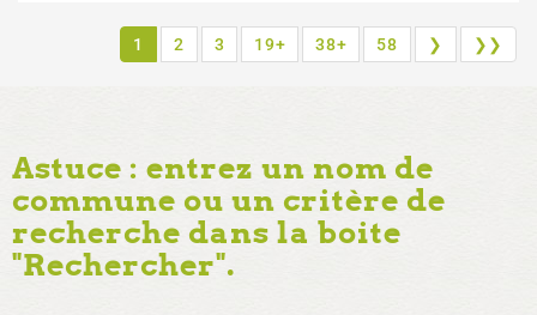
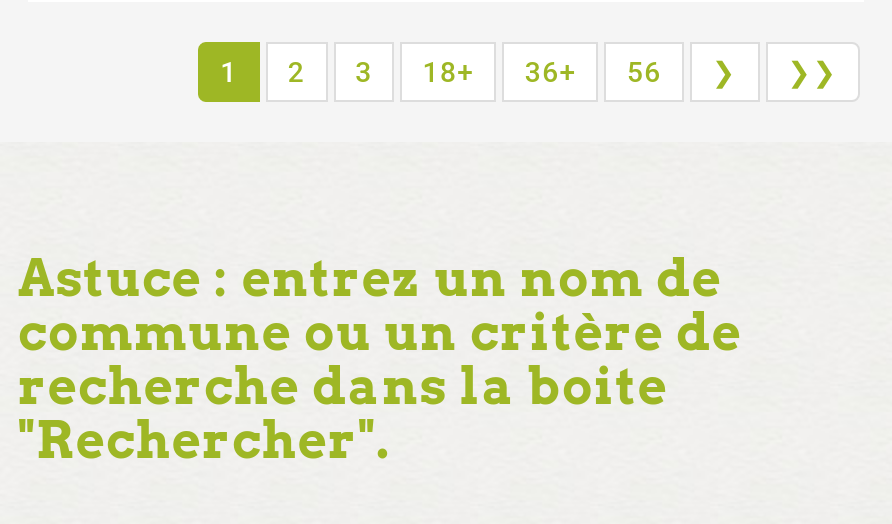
- 19+
+ 18+

- 38+
+ 36+

- 58
+ 56
